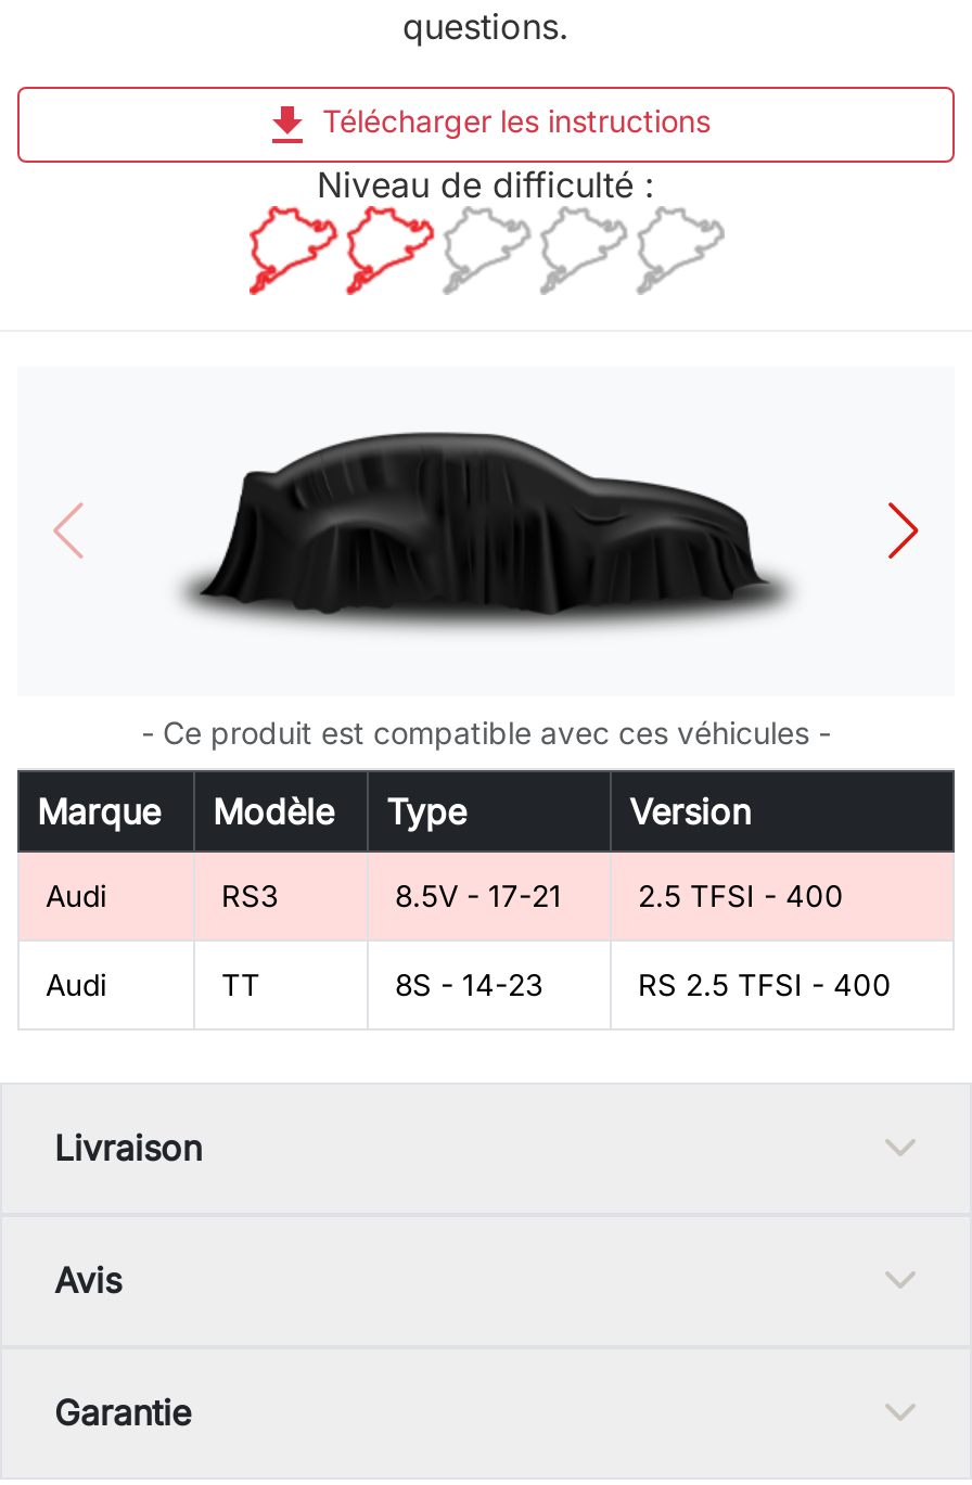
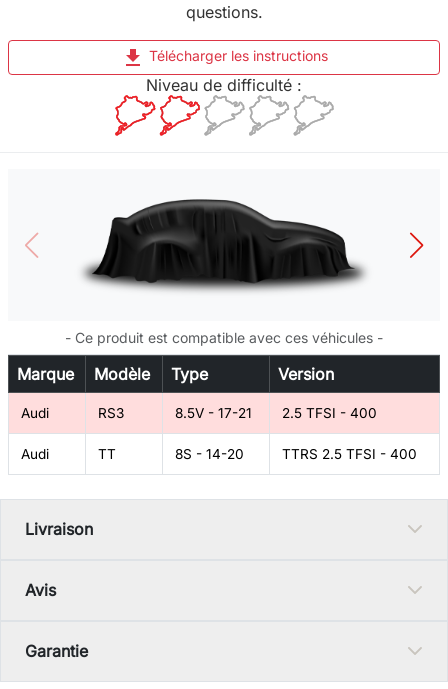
- 8S - 14-23
+ 8S - 14-20

- RS 2.5 TFSI - 400
+ TTRS 2.5 TFSI - 400
